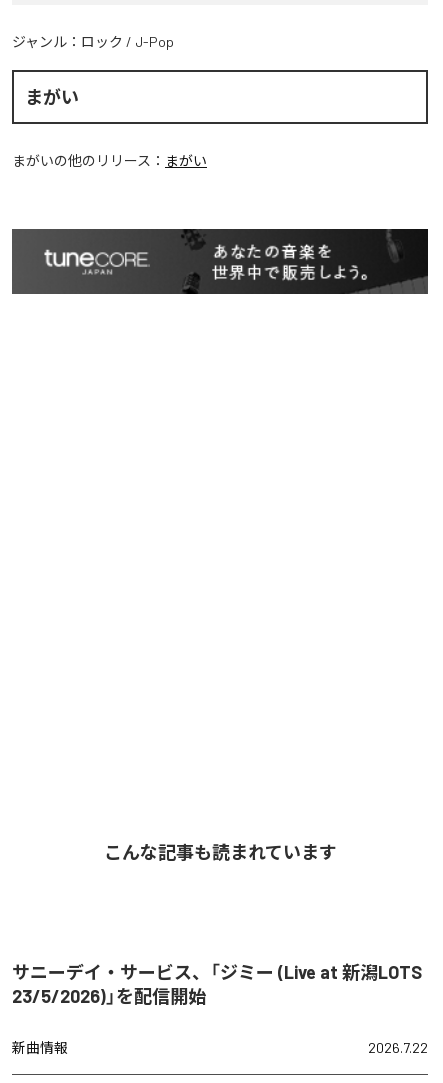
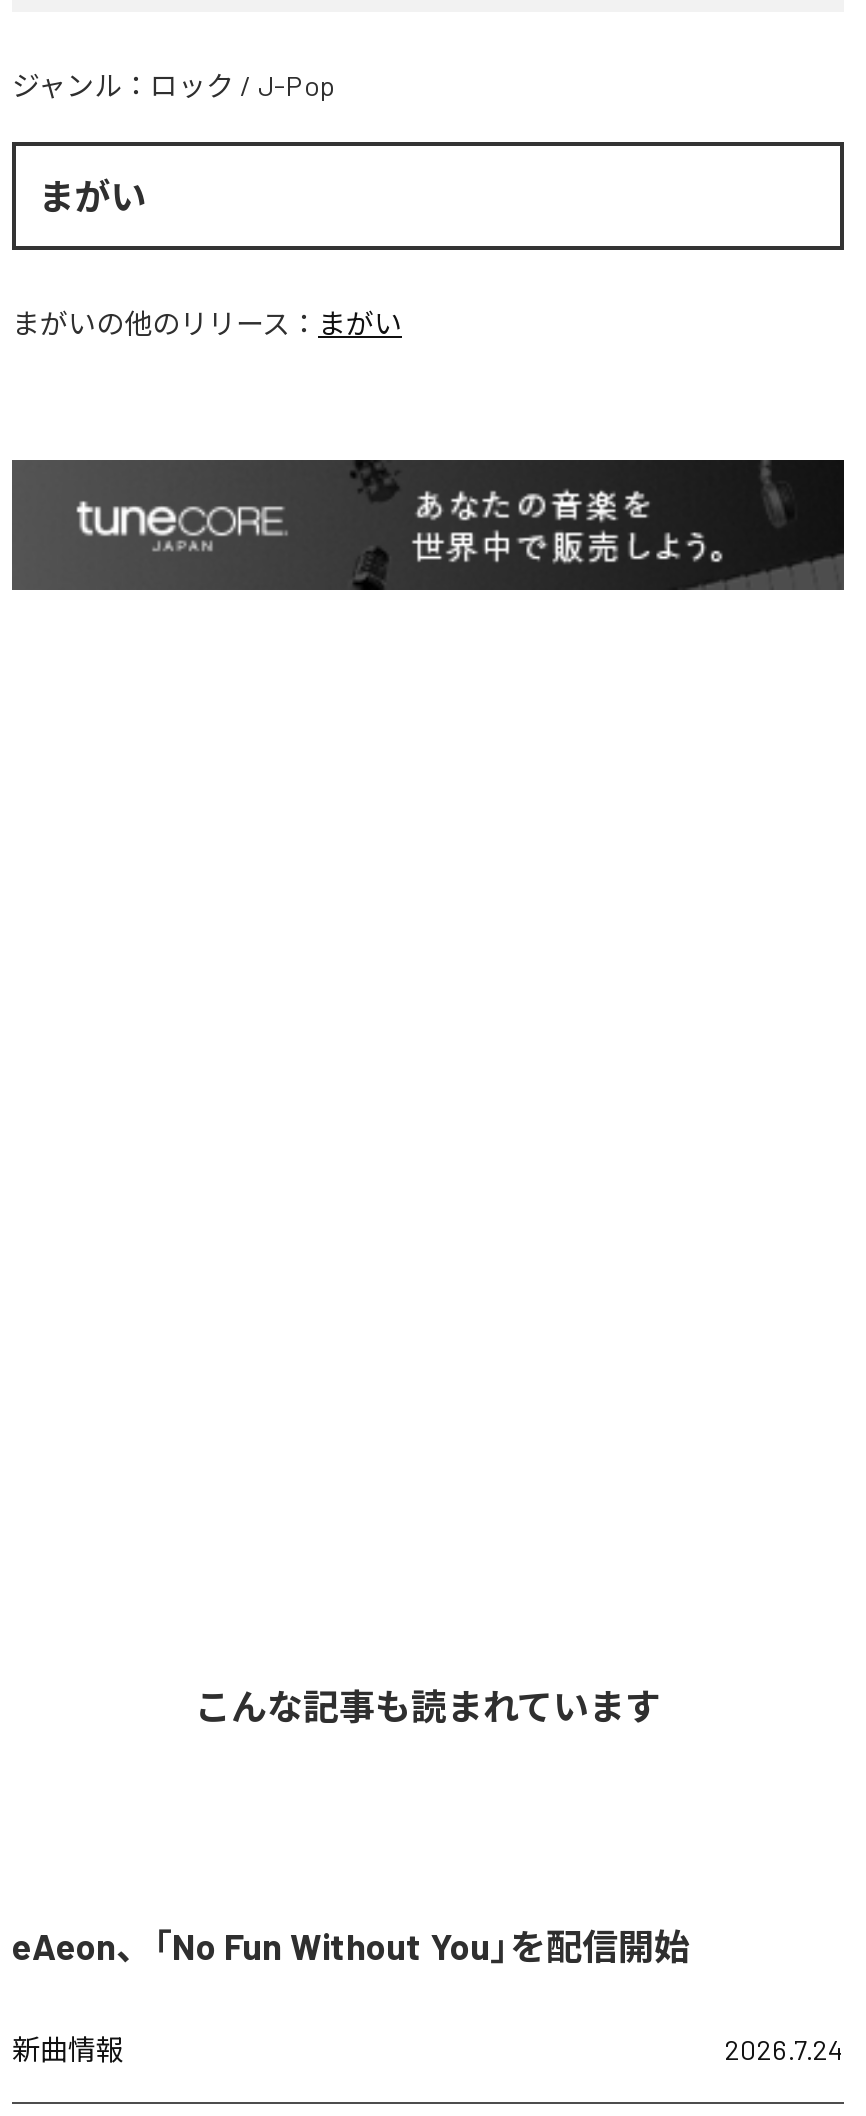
- サニーデイ・サービス、「ジミー (Live at 新潟LOTS
- 23/5/2026)」を配信開始
+ eAeon、「No Fun Without You」を配信開始

- 2026.7.22
+ 2026.7.24
